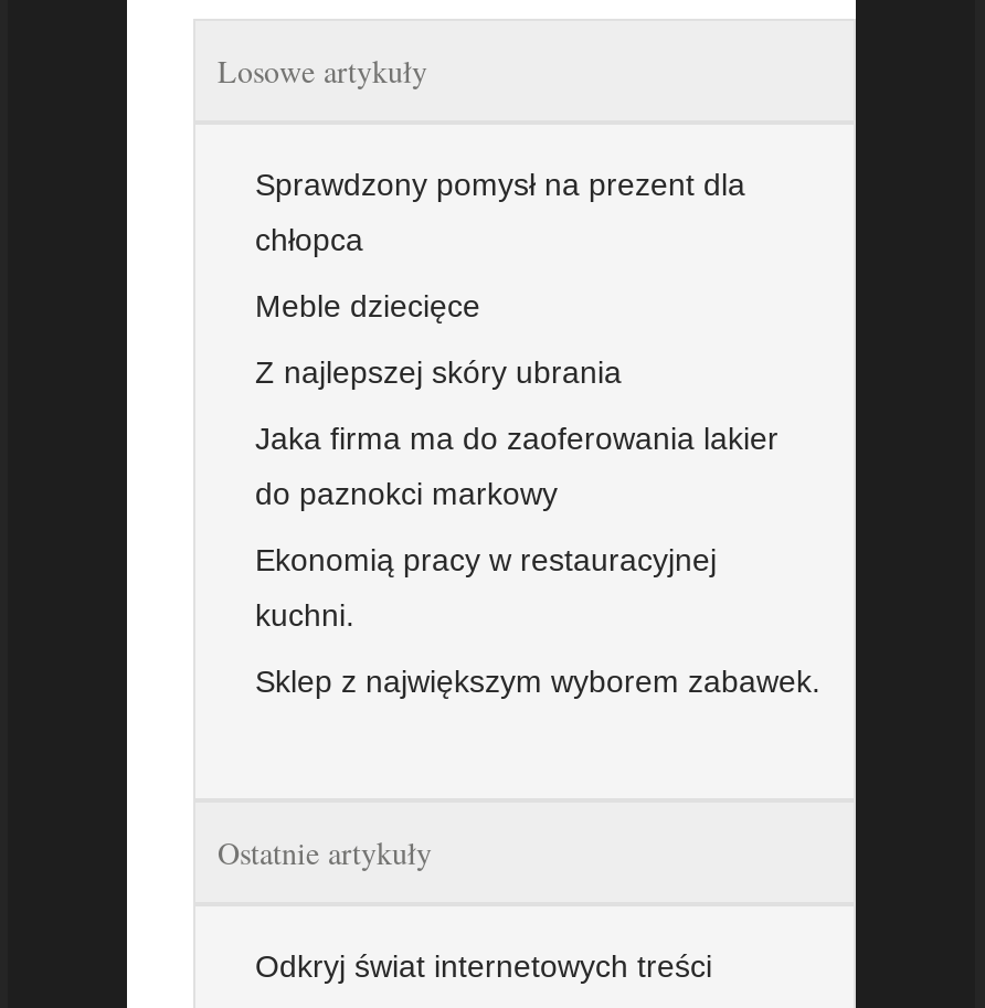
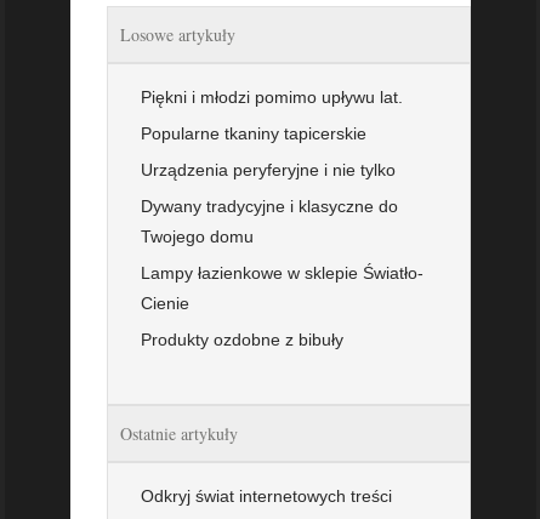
- Sprawdzony pomysł na prezent dla
- chłopca
- Meble dziecięce
- Z najlepszej skóry ubrania
- Jaka firma ma do zaoferowania lakier
- do paznokci markowy
- Ekonomią pracy w restauracyjnej
- kuchni.
- Sklep z największym wyborem zabawek.
+ Piękni i młodzi pomimo upływu lat.
+ Popularne tkaniny tapicerskie
+ Urządzenia peryferyjne i nie tylko
+ Dywany tradycyjne i klasyczne do
+ Twojego domu
+ Lampy łazienkowe w sklepie Światło-
+ Cienie
+ Produkty ozdobne z bibuły
